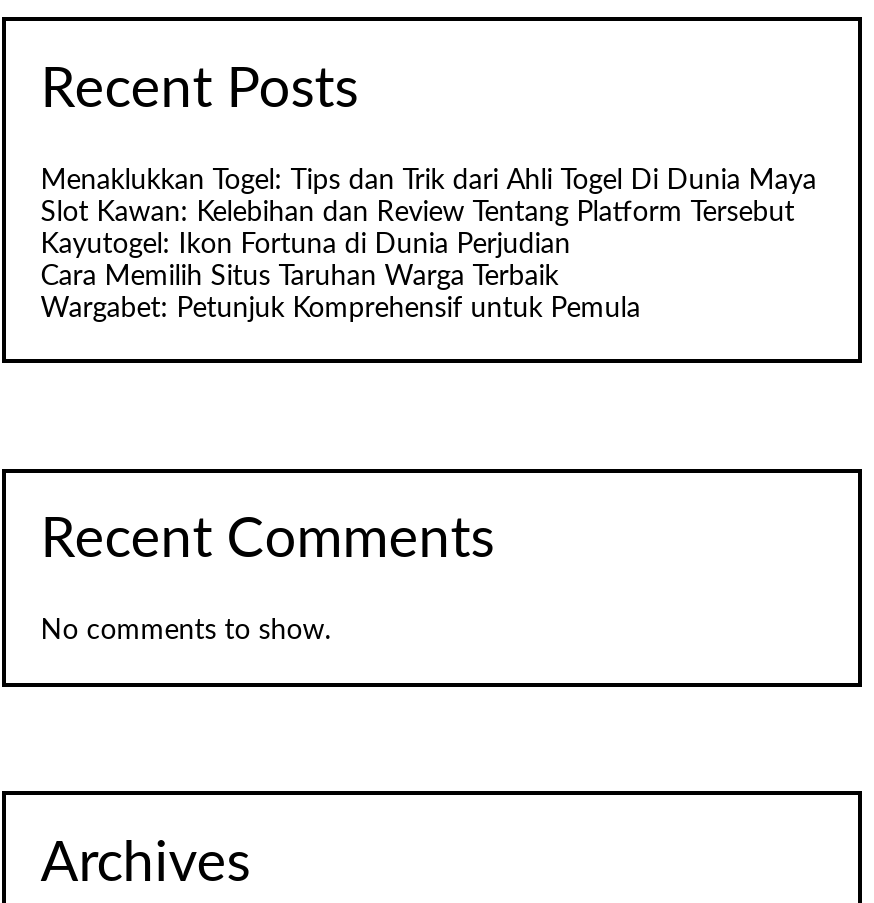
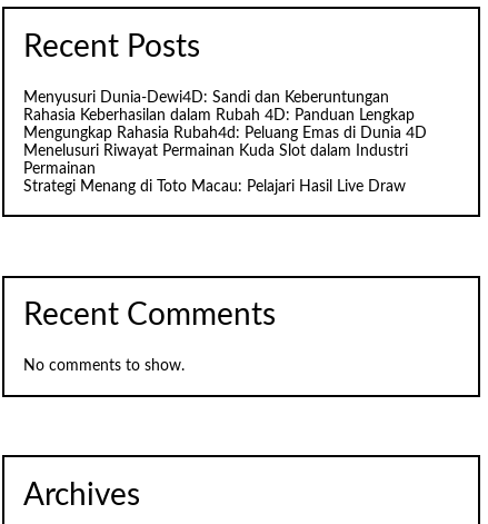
- Menaklukkan Togel: Tips dan Trik dari Ahli Togel Di Dunia Maya
- Slot Kawan: Kelebihan dan Review Tentang Platform Tersebut
- Kayutogel: Ikon Fortuna di Dunia Perjudian
- Cara Memilih Situs Taruhan Warga Terbaik
- Wargabet: Petunjuk Komprehensif untuk Pemula
+ Menyusuri Dunia-Dewi4D: Sandi dan Keberuntungan
+ Rahasia Keberhasilan dalam Rubah 4D: Panduan Lengkap
+ Mengungkap Rahasia Rubah4d: Peluang Emas di Dunia 4D
+ Menelusuri Riwayat Permainan Kuda Slot dalam Industri
+ Permainan
+ Strategi Menang di Toto Macau: Pelajari Hasil Live Draw
